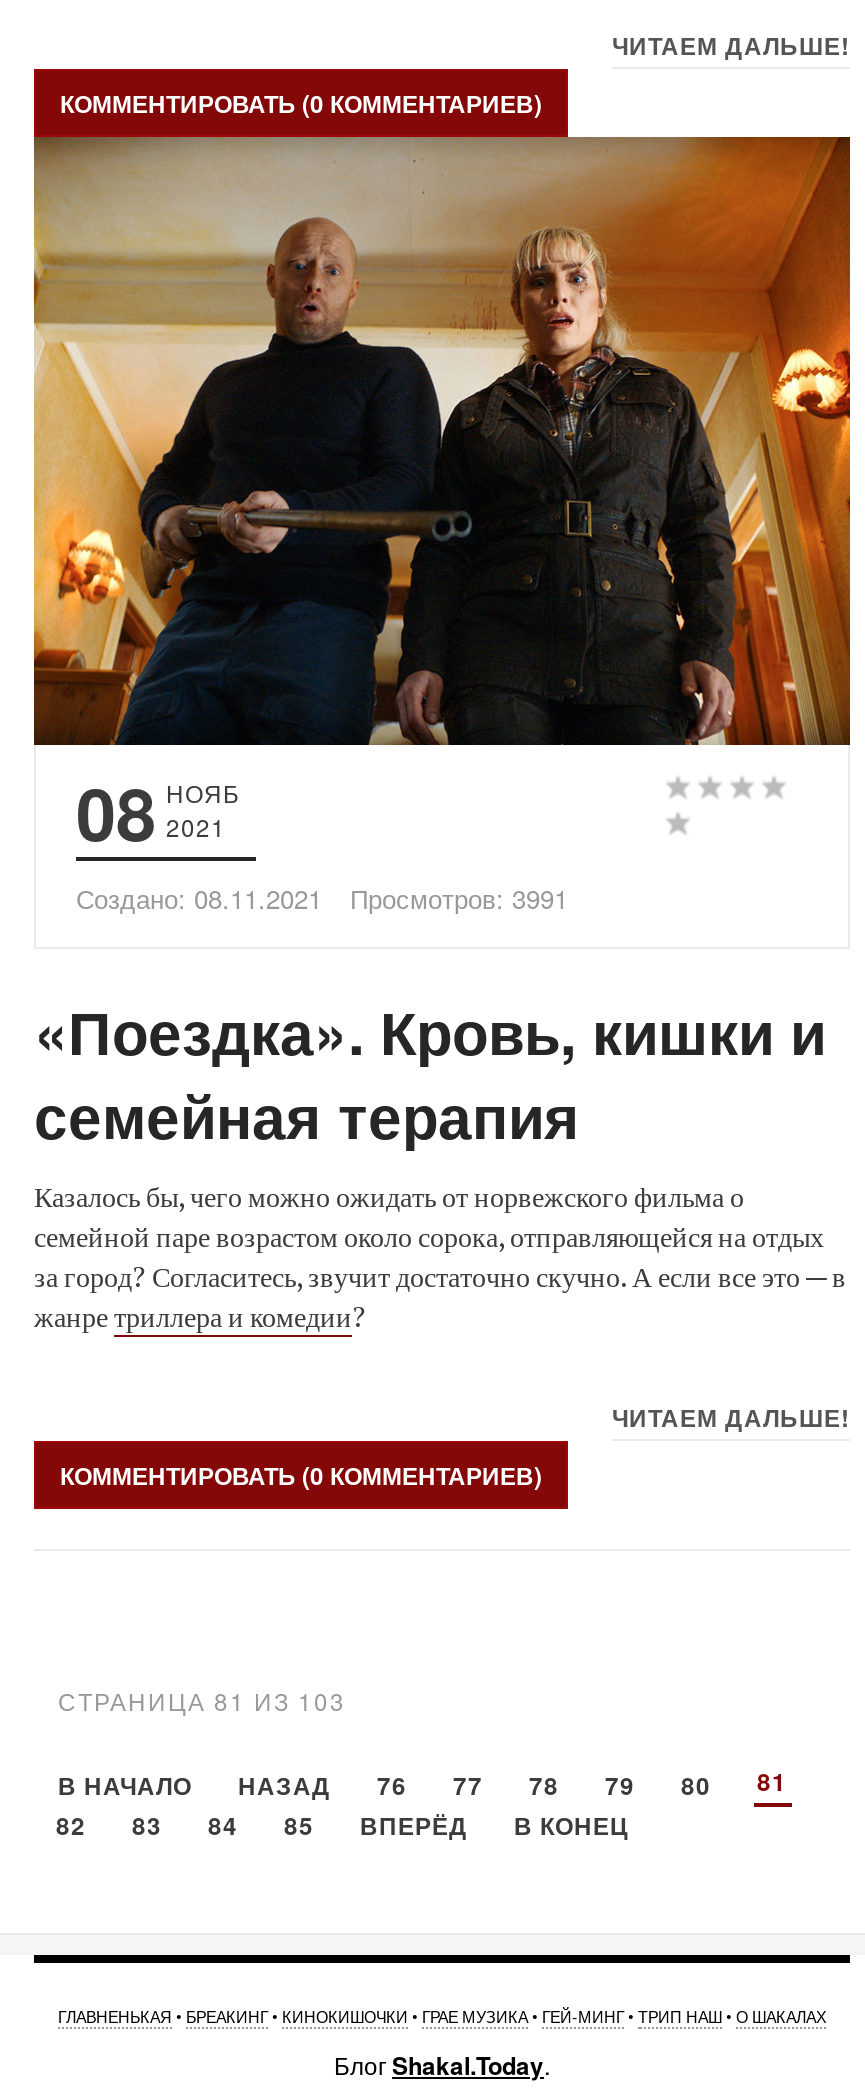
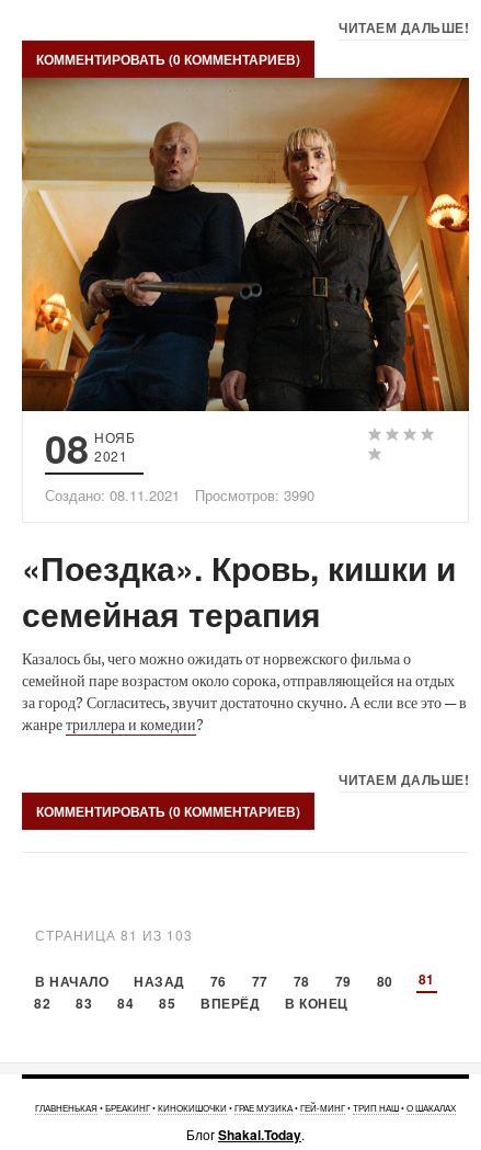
- Создано: 08.11.2021 Просмотров: 3991
+ Создано: 08.11.2021 Просмотров: 3990
